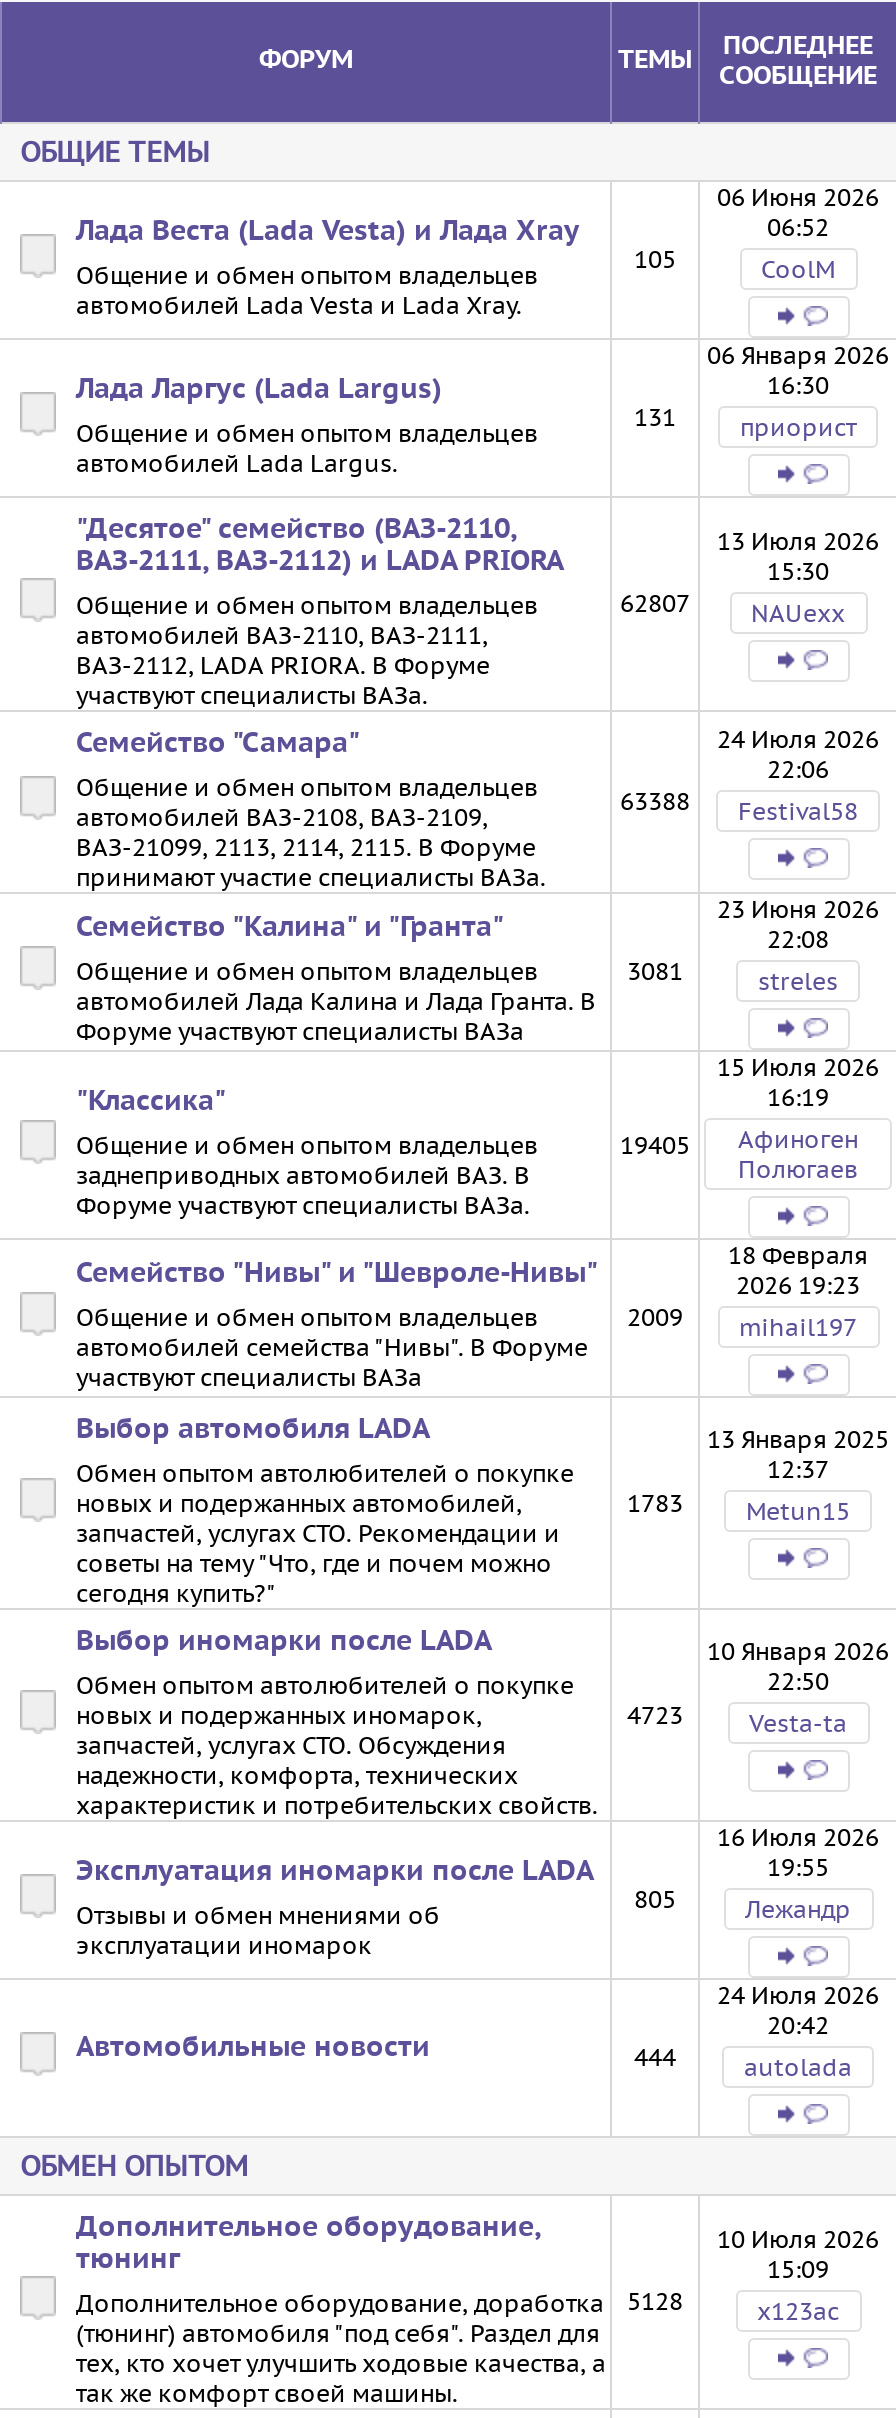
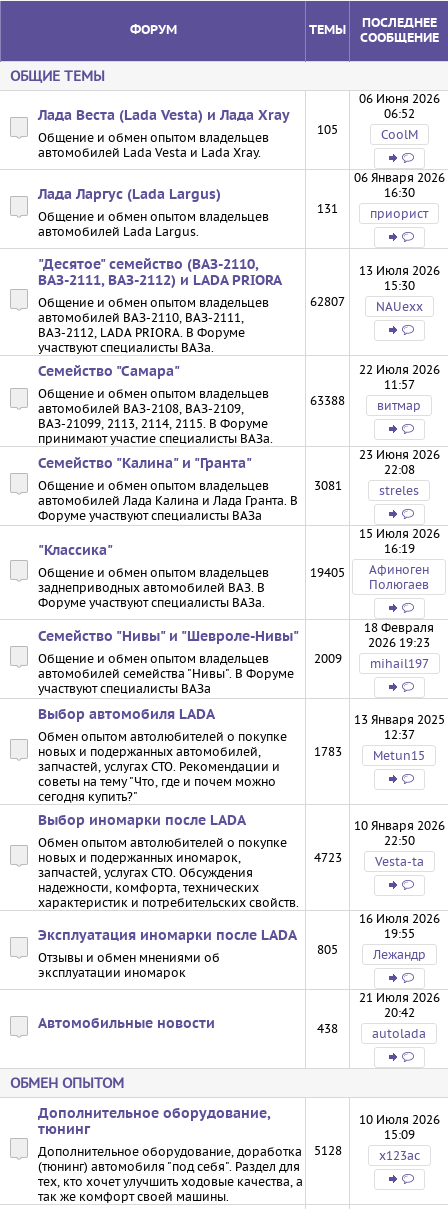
- 24 Июля 2026
- 22:06
- Festival58
+ 22 Июля 2026
+ 11:57
+ витмар

- 24 Июля 2026
+ 21 Июля 2026

- 444
+ 438
